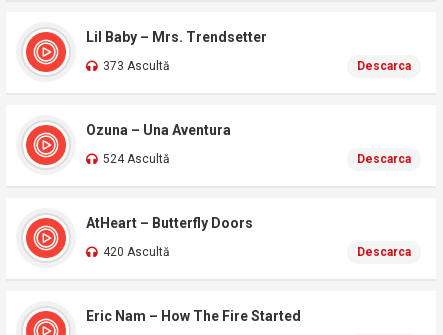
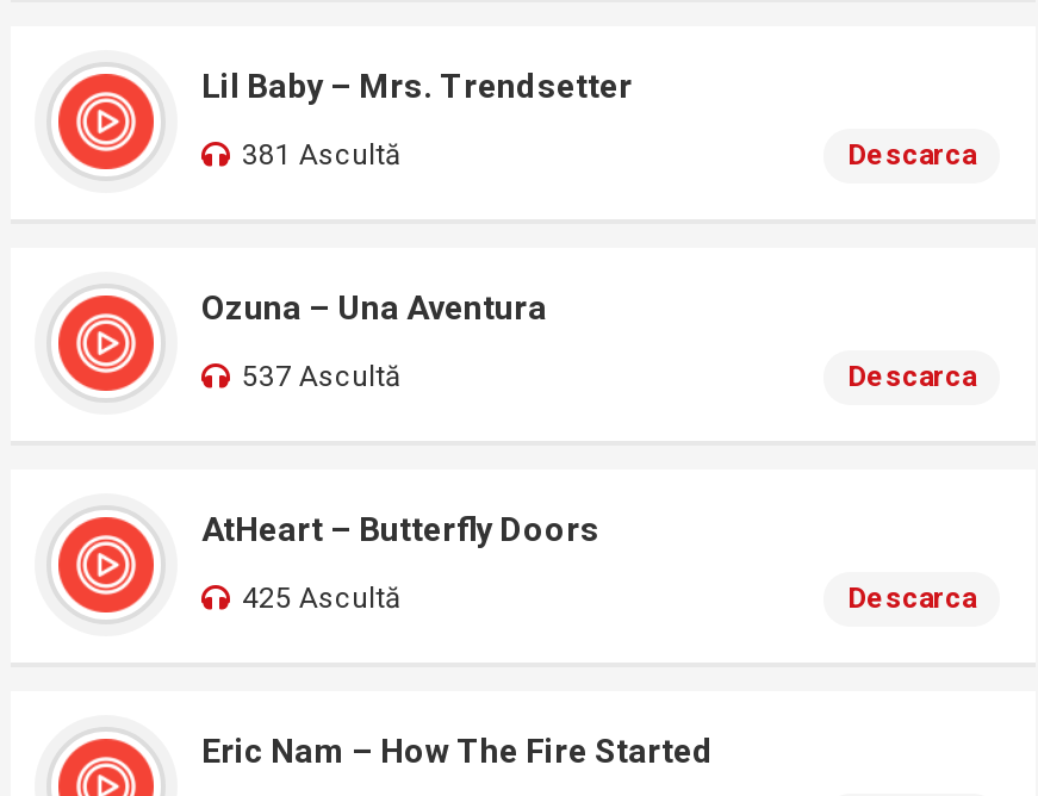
- 373 Ascultă
+ 381 Ascultă

- 524 Ascultă
+ 537 Ascultă

- 420 Ascultă
+ 425 Ascultă
